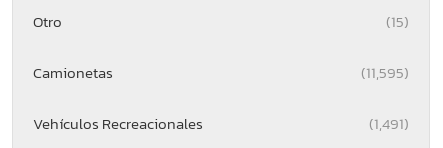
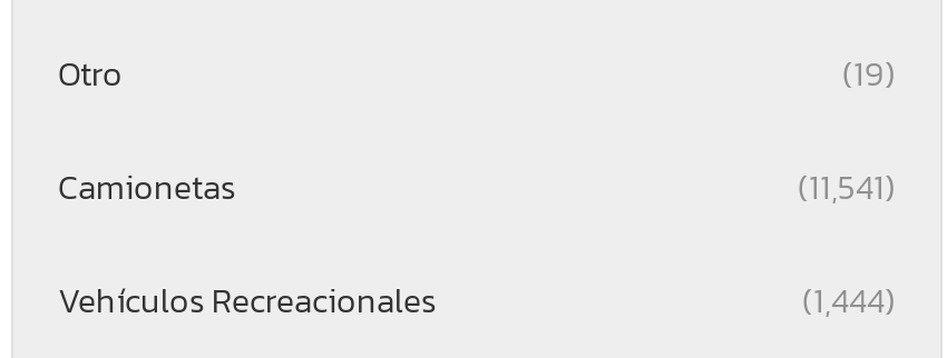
- (15)
+ (19)

- (11,595)
+ (11,541)

- (1,491)
+ (1,444)
